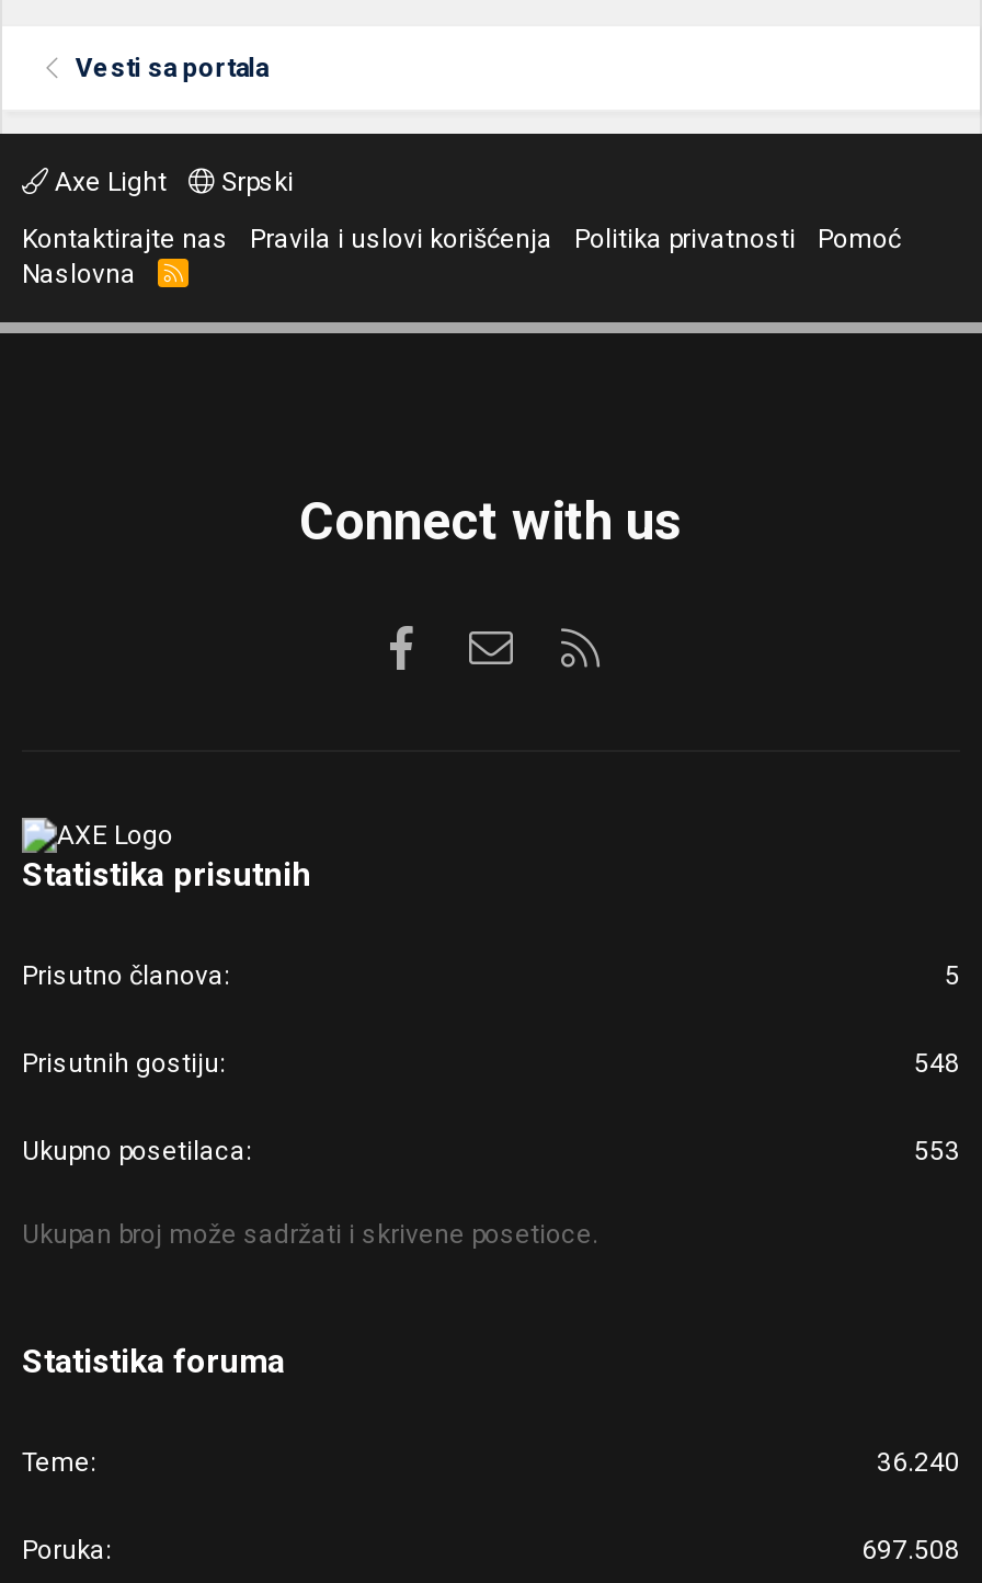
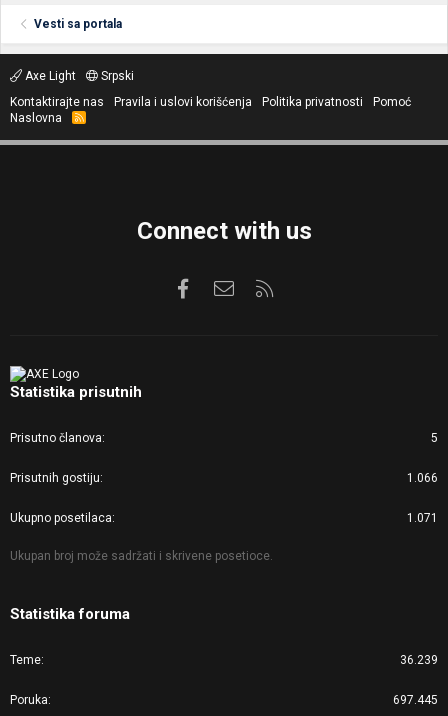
- 548
+ 1.066

- 553
+ 1.071

- 36.240
+ 36.239

- 697.508
+ 697.445
